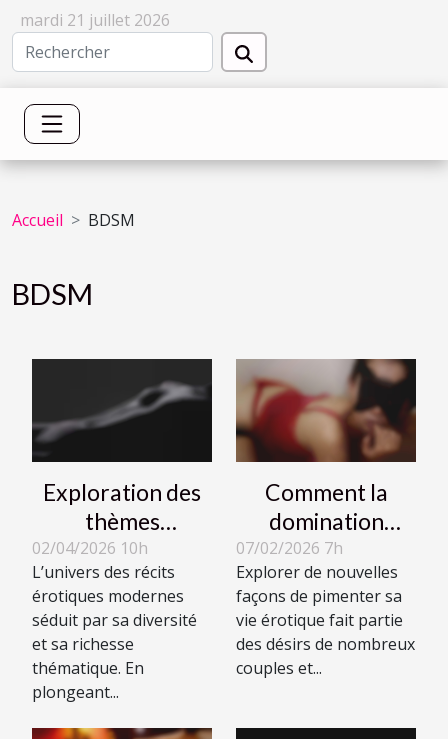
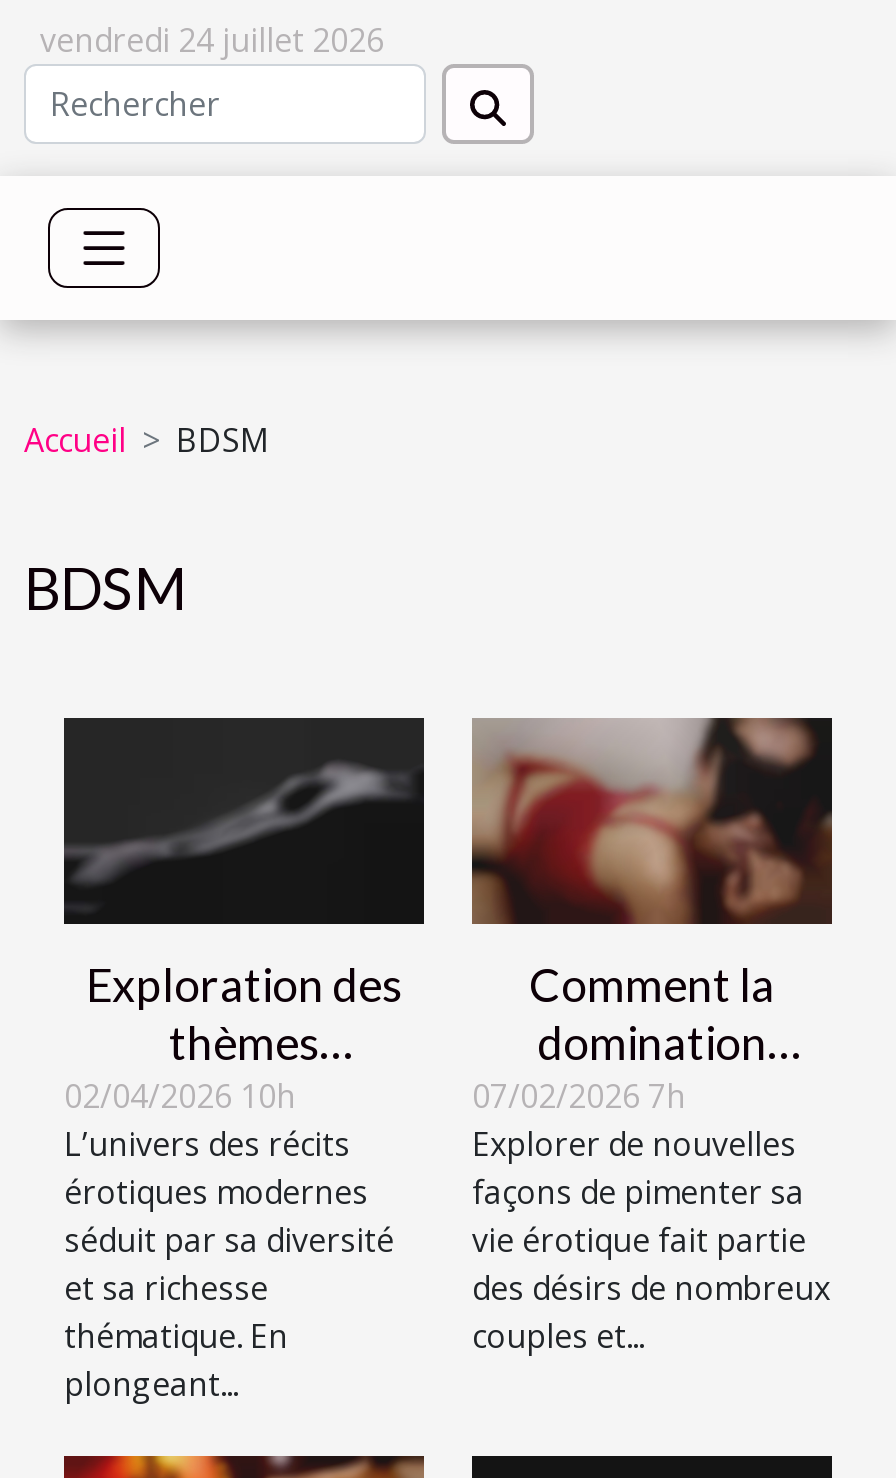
- mardi 21 juillet 2026
+ vendredi 24 juillet 2026
